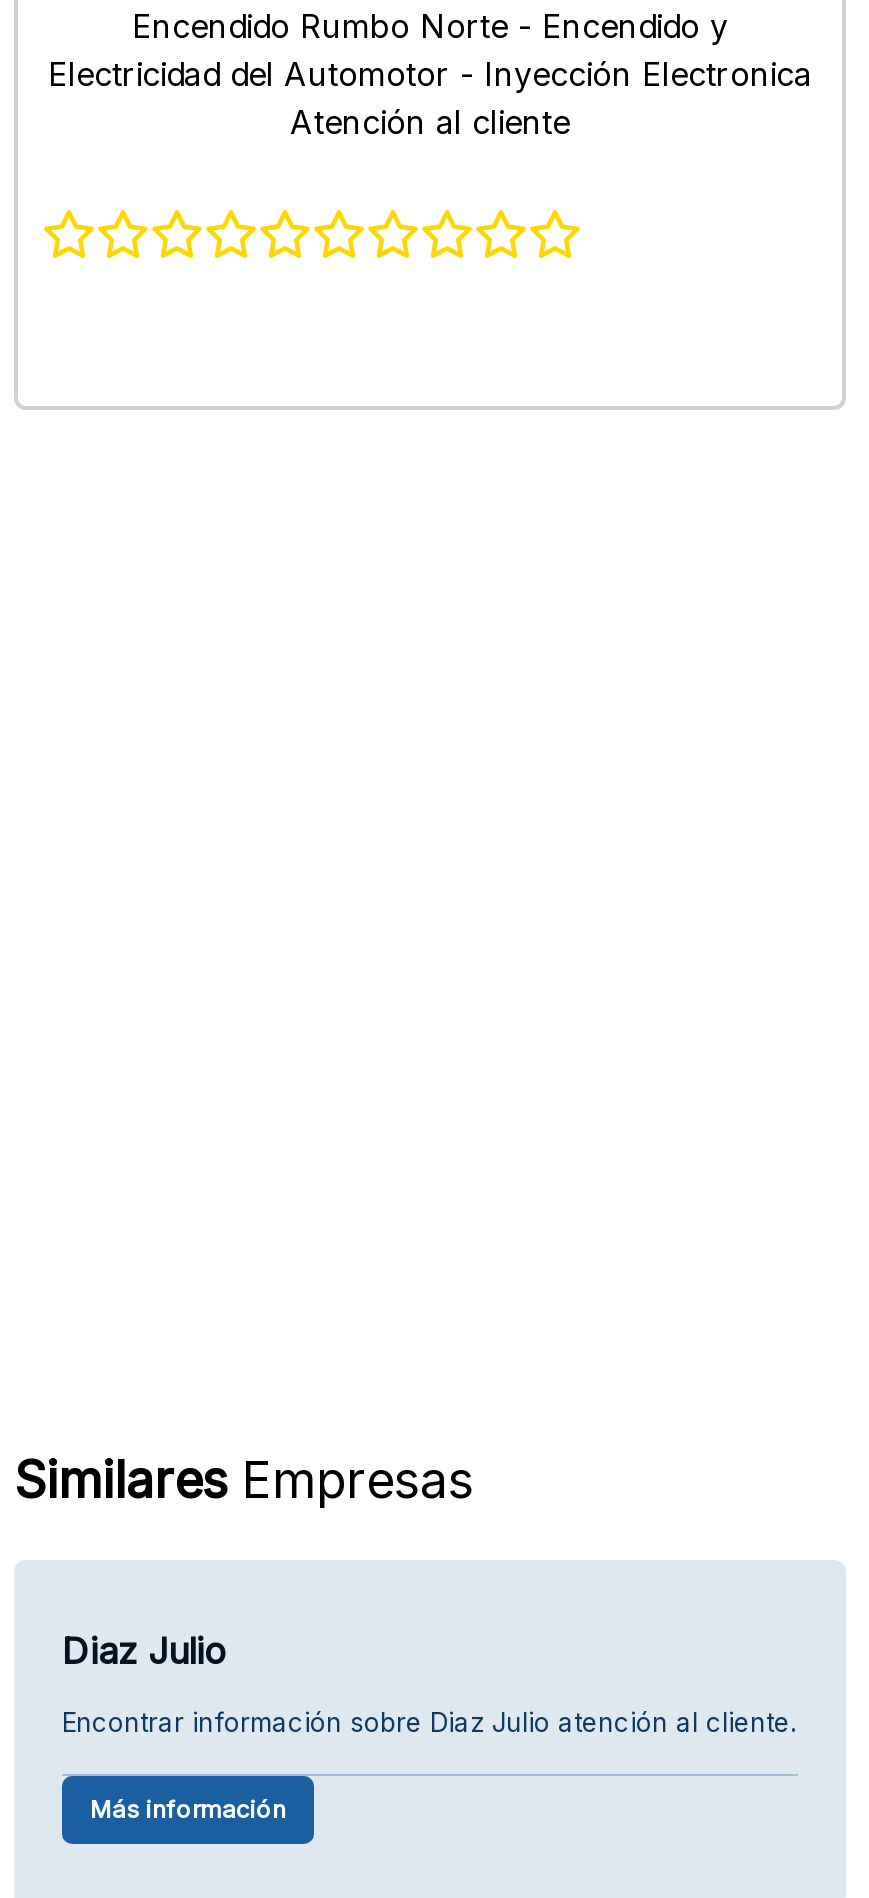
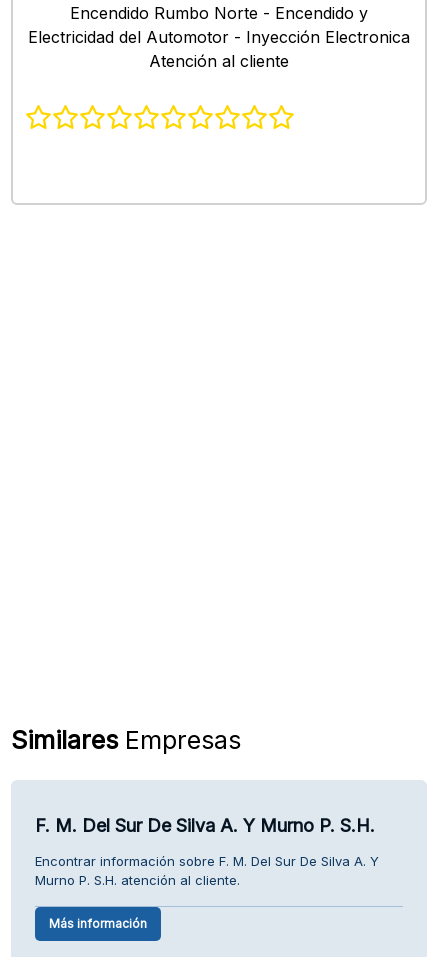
- Diaz Julio
+ F. M. Del Sur De Silva A. Y Murno P. S.H.

- Encontrar información sobre Diaz Julio atención al cliente.
+ Encontrar información sobre F. M. Del Sur De Silva A. Y
+ Murno P. S.H. atención al cliente.
